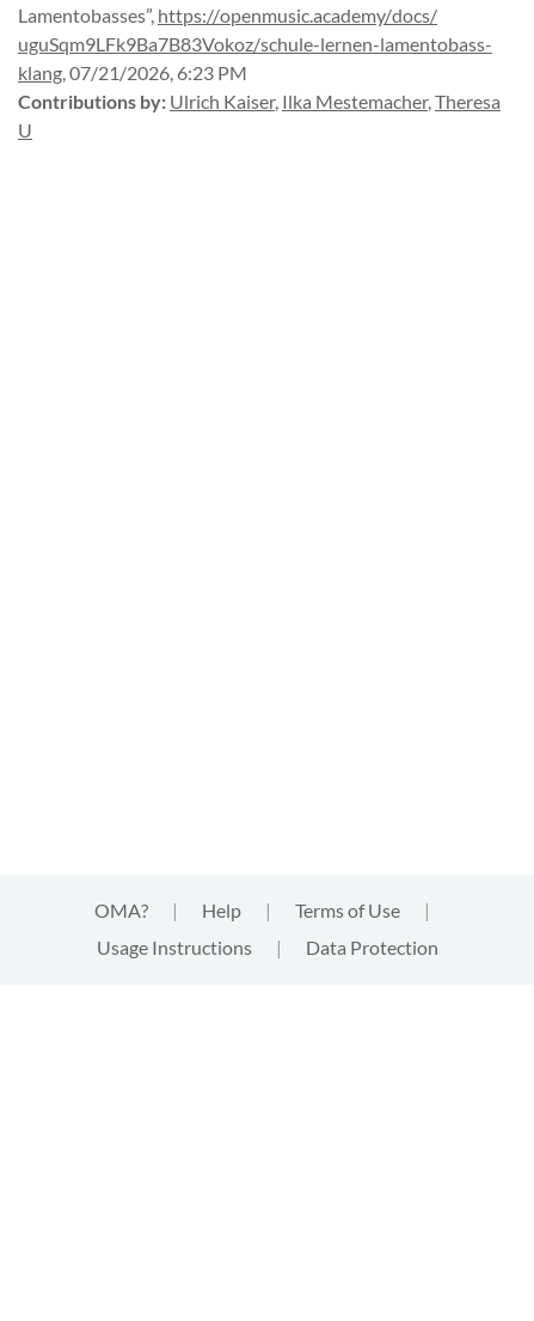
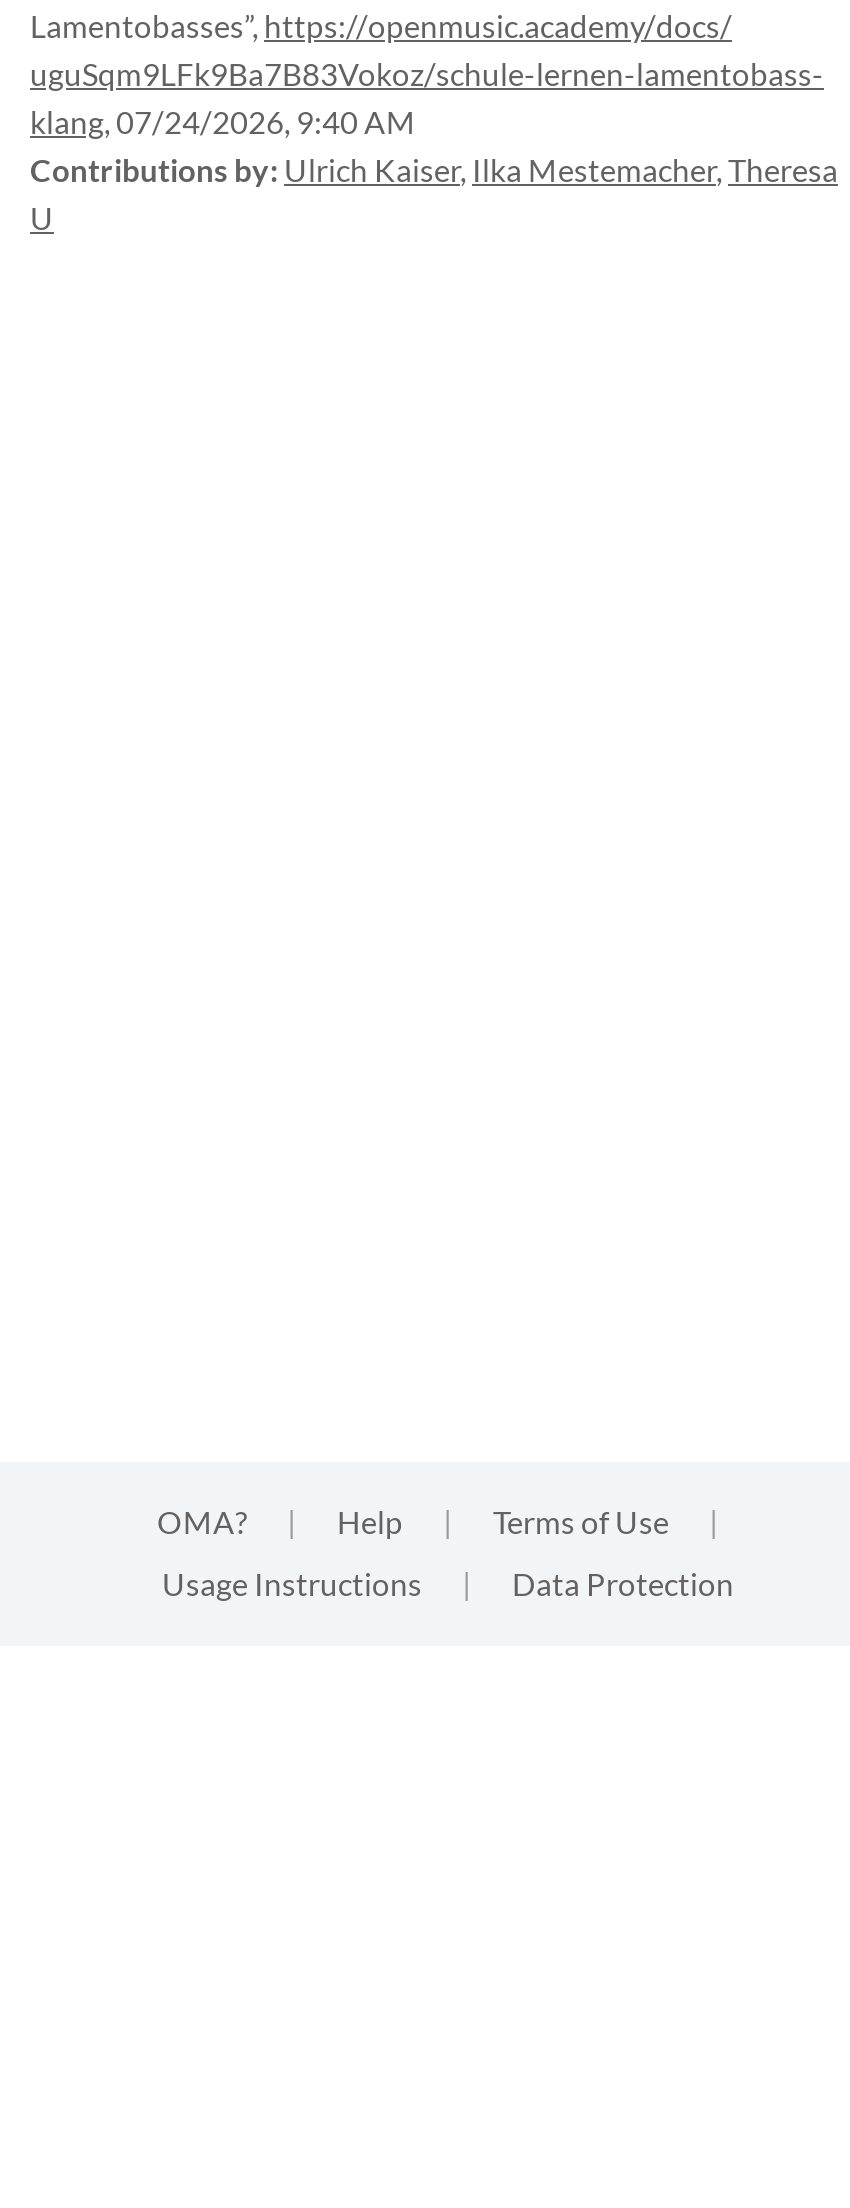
- klang, 07/21/2026, 6:23 PM
+ klang, 07/24/2026, 9:40 AM
